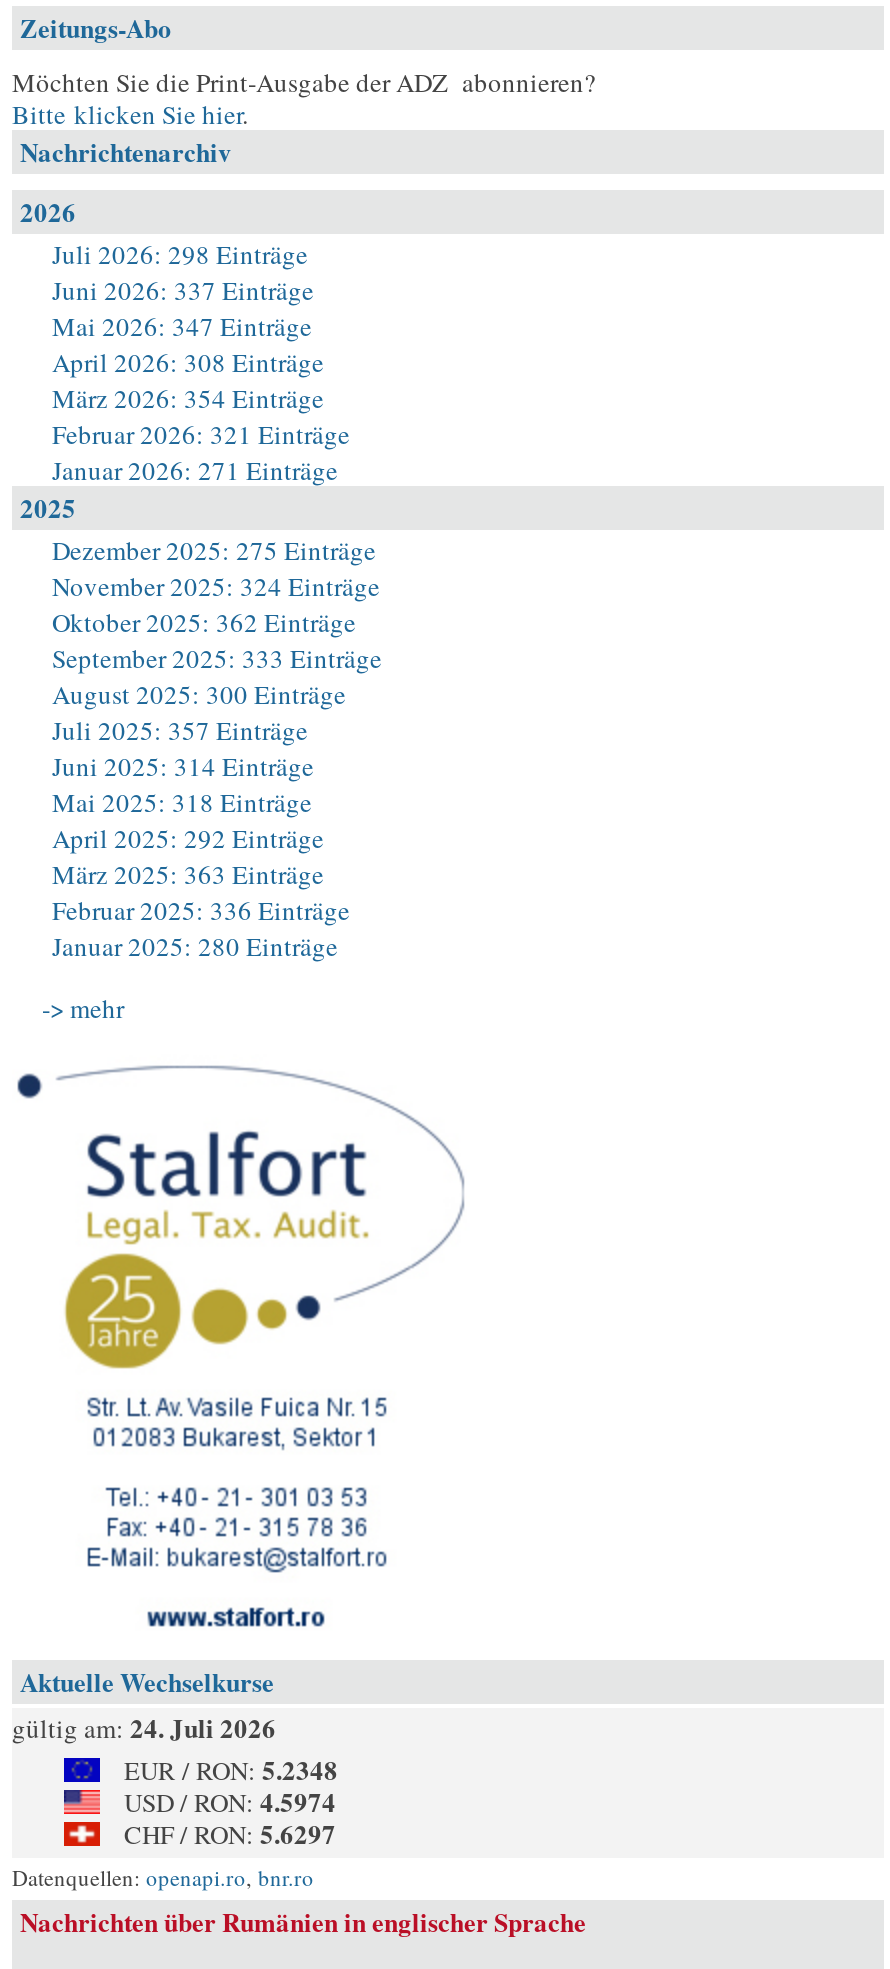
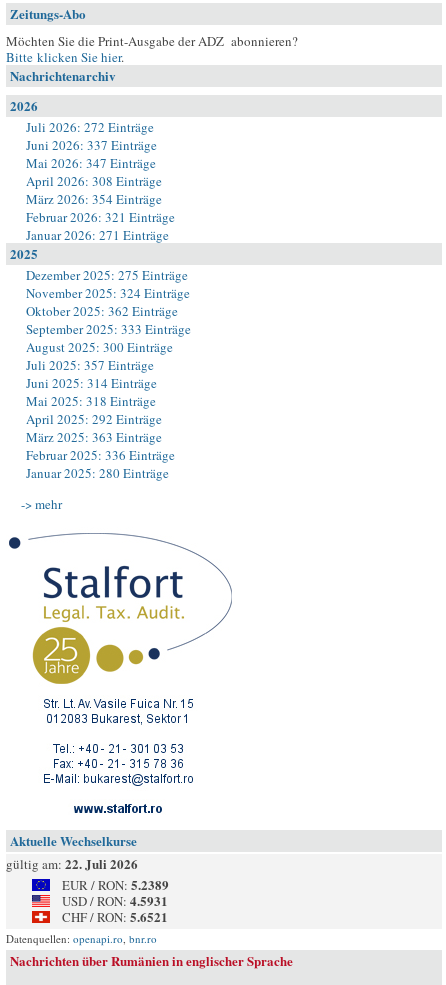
- Juli 2026: 298 Einträge
+ Juli 2026: 272 Einträge

- gültig am: 24. Juli 2026
+ gültig am: 22. Juli 2026

- EUR / RON: 5.2348
+ EUR / RON: 5.2389

- USD / RON: 4.5974
+ USD / RON: 4.5931

- CHF / RON: 5.6297
+ CHF / RON: 5.6521
